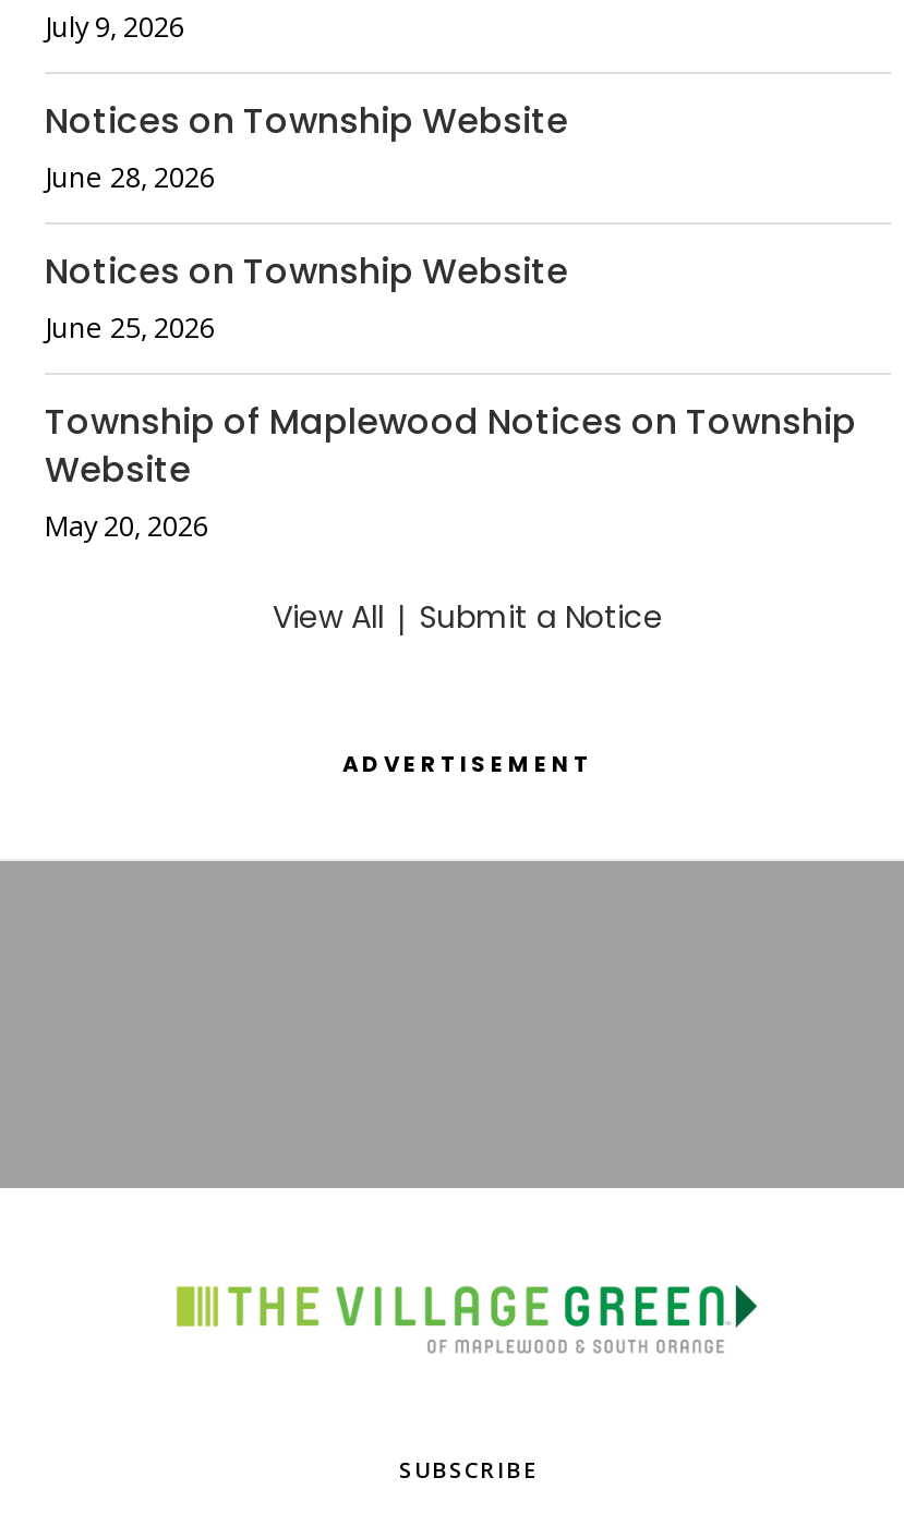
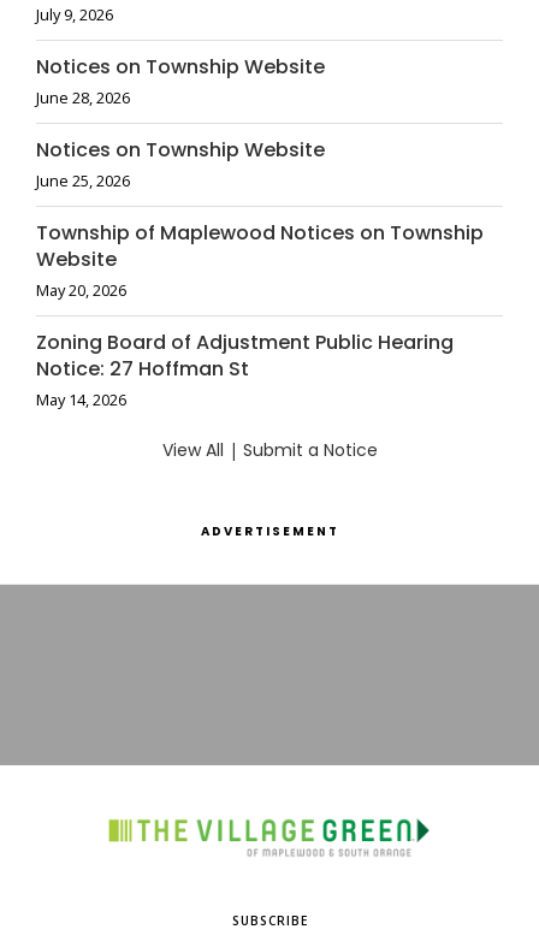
+ Zoning Board of Adjustment Public Hearing
+ Notice: 27 Hoffman St
+ May 14, 2026
